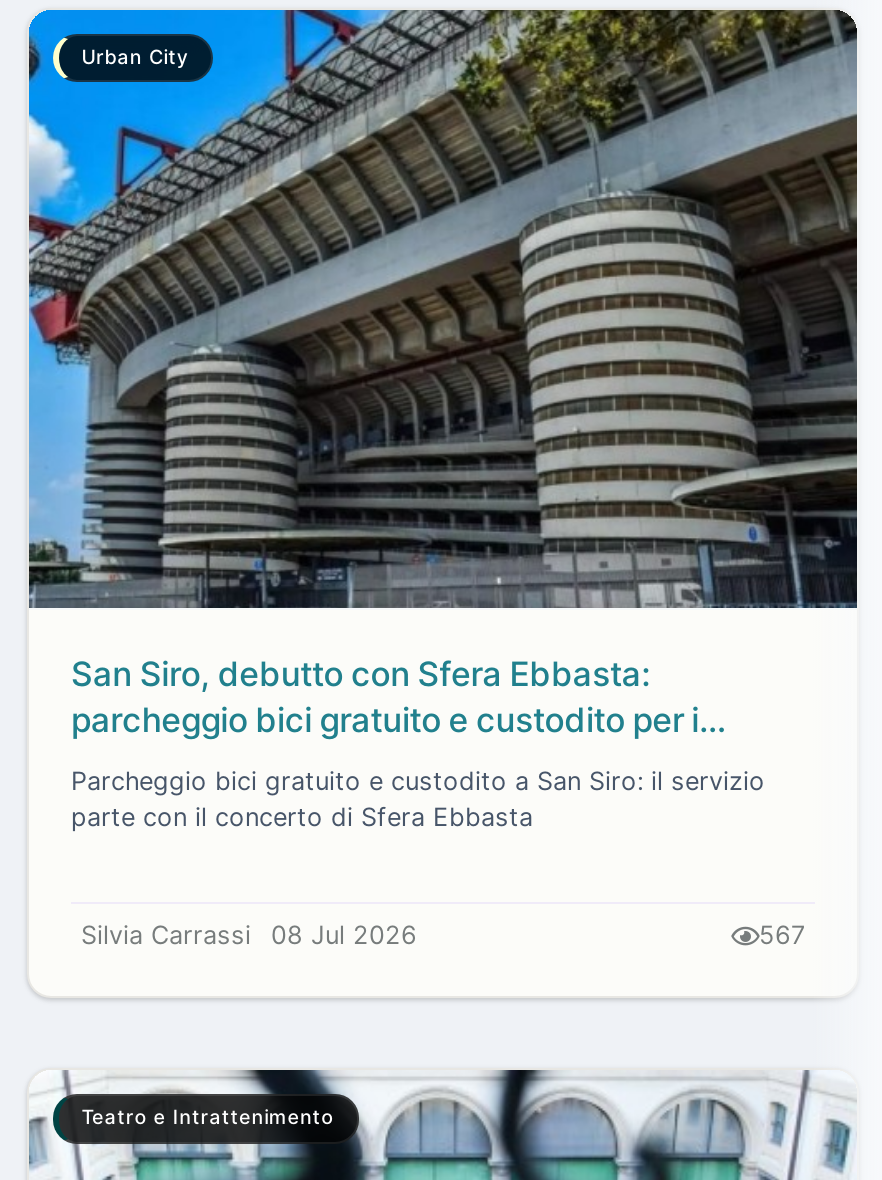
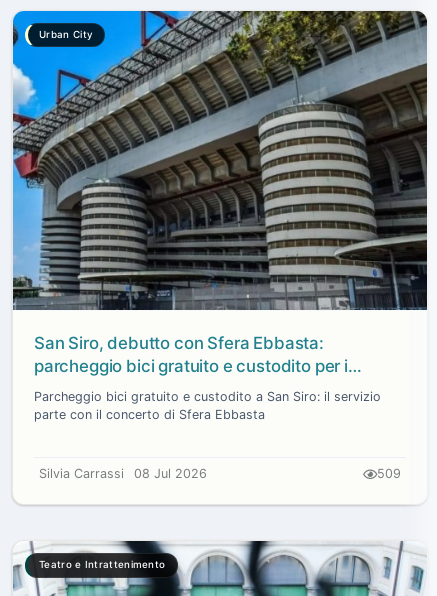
- 567
+ 509
